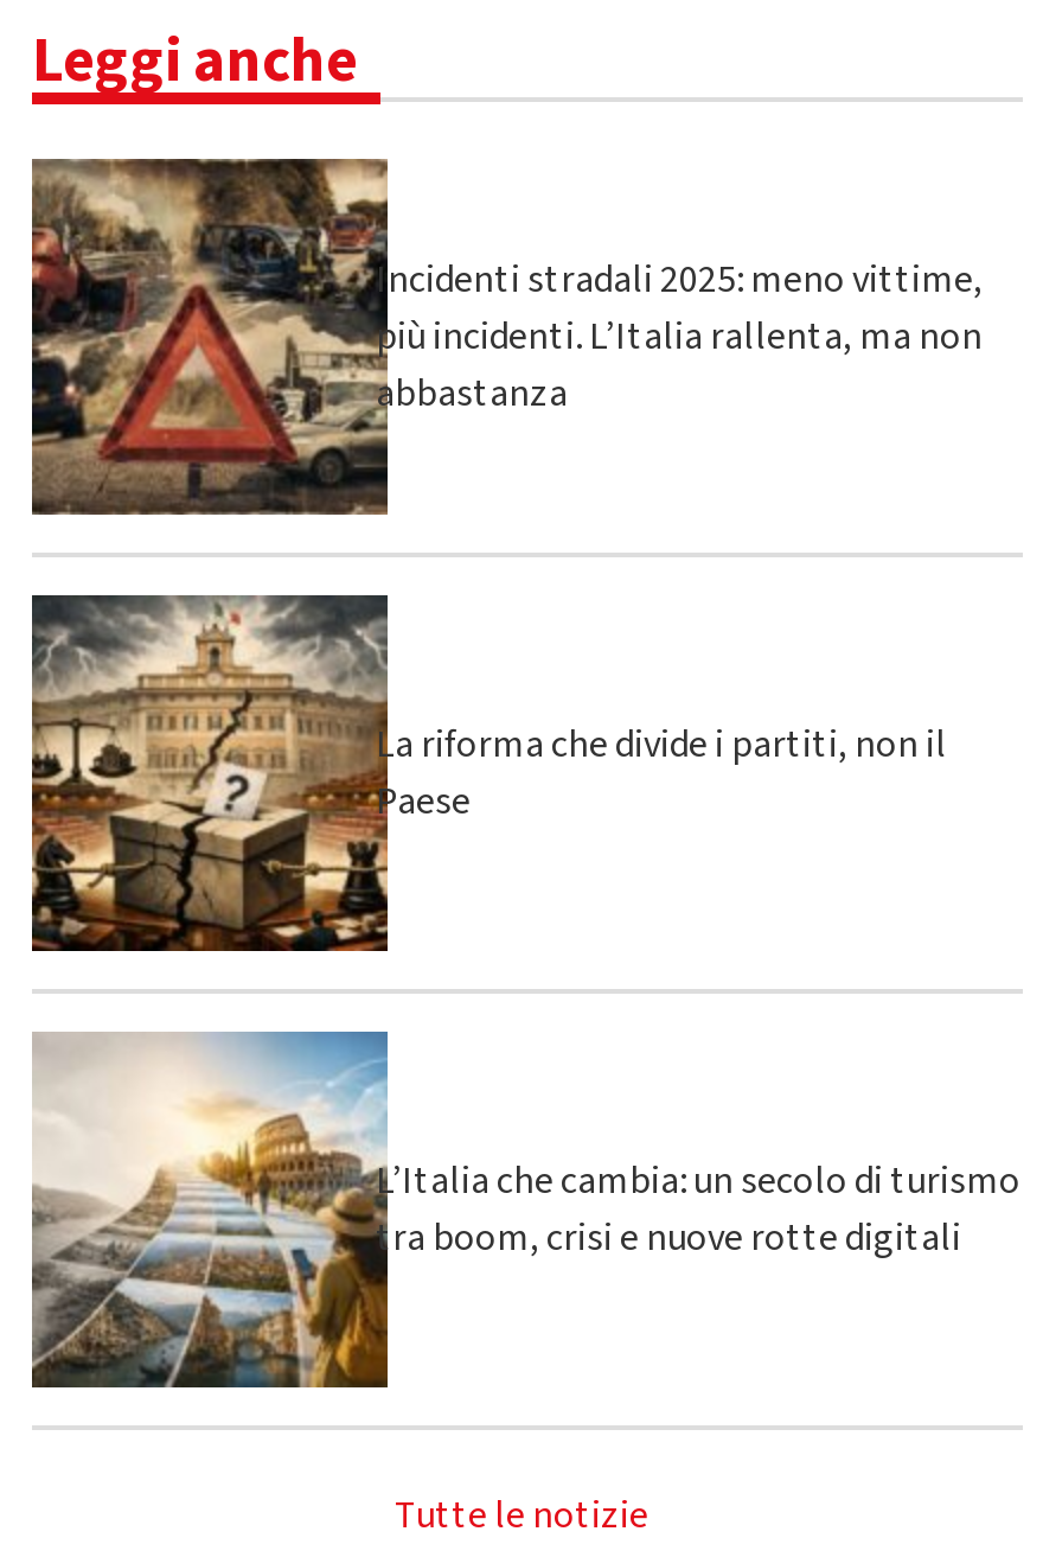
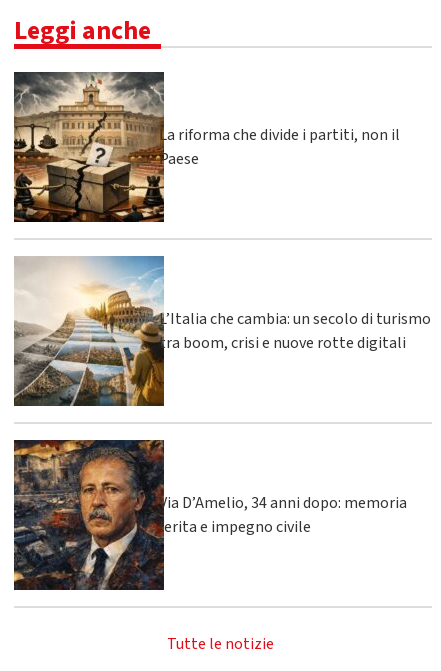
- [image]
- Incidenti stradali 2025: meno vittime,
- più incidenti. L’Italia rallenta, ma non
- abbastanza

moved up: [image] | La riforma che divide i partiti, non il | Paese | L’Italia che cambia: un secolo di turismo | tra boom, crisi e nuove rotte digitali

+ [image]
+ Via D’Amelio, 34 anni dopo: memoria
+ ferita e impegno civile
